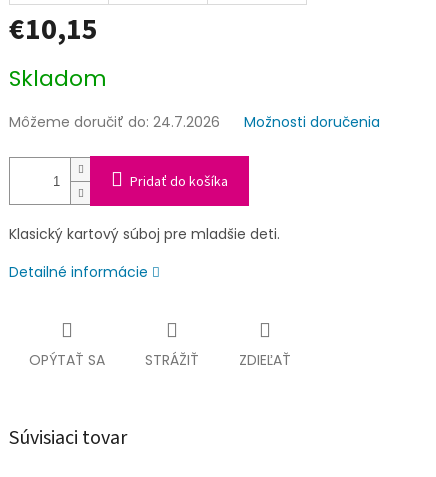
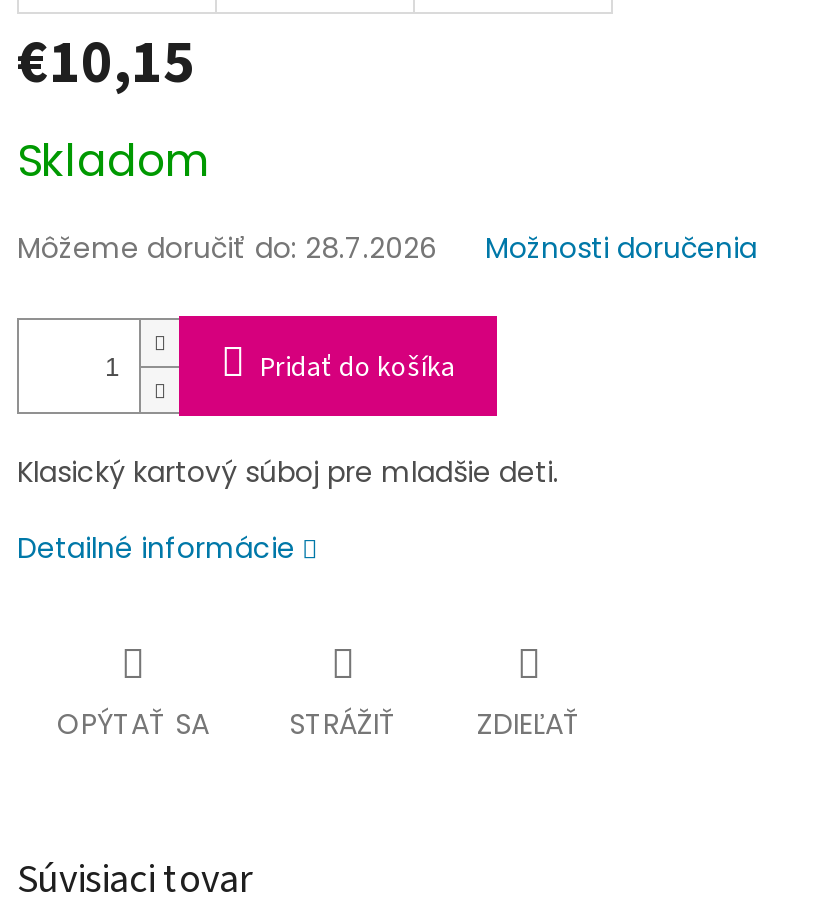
- Môžeme doručiť do: 24.7.2026
+ Môžeme doručiť do: 28.7.2026
